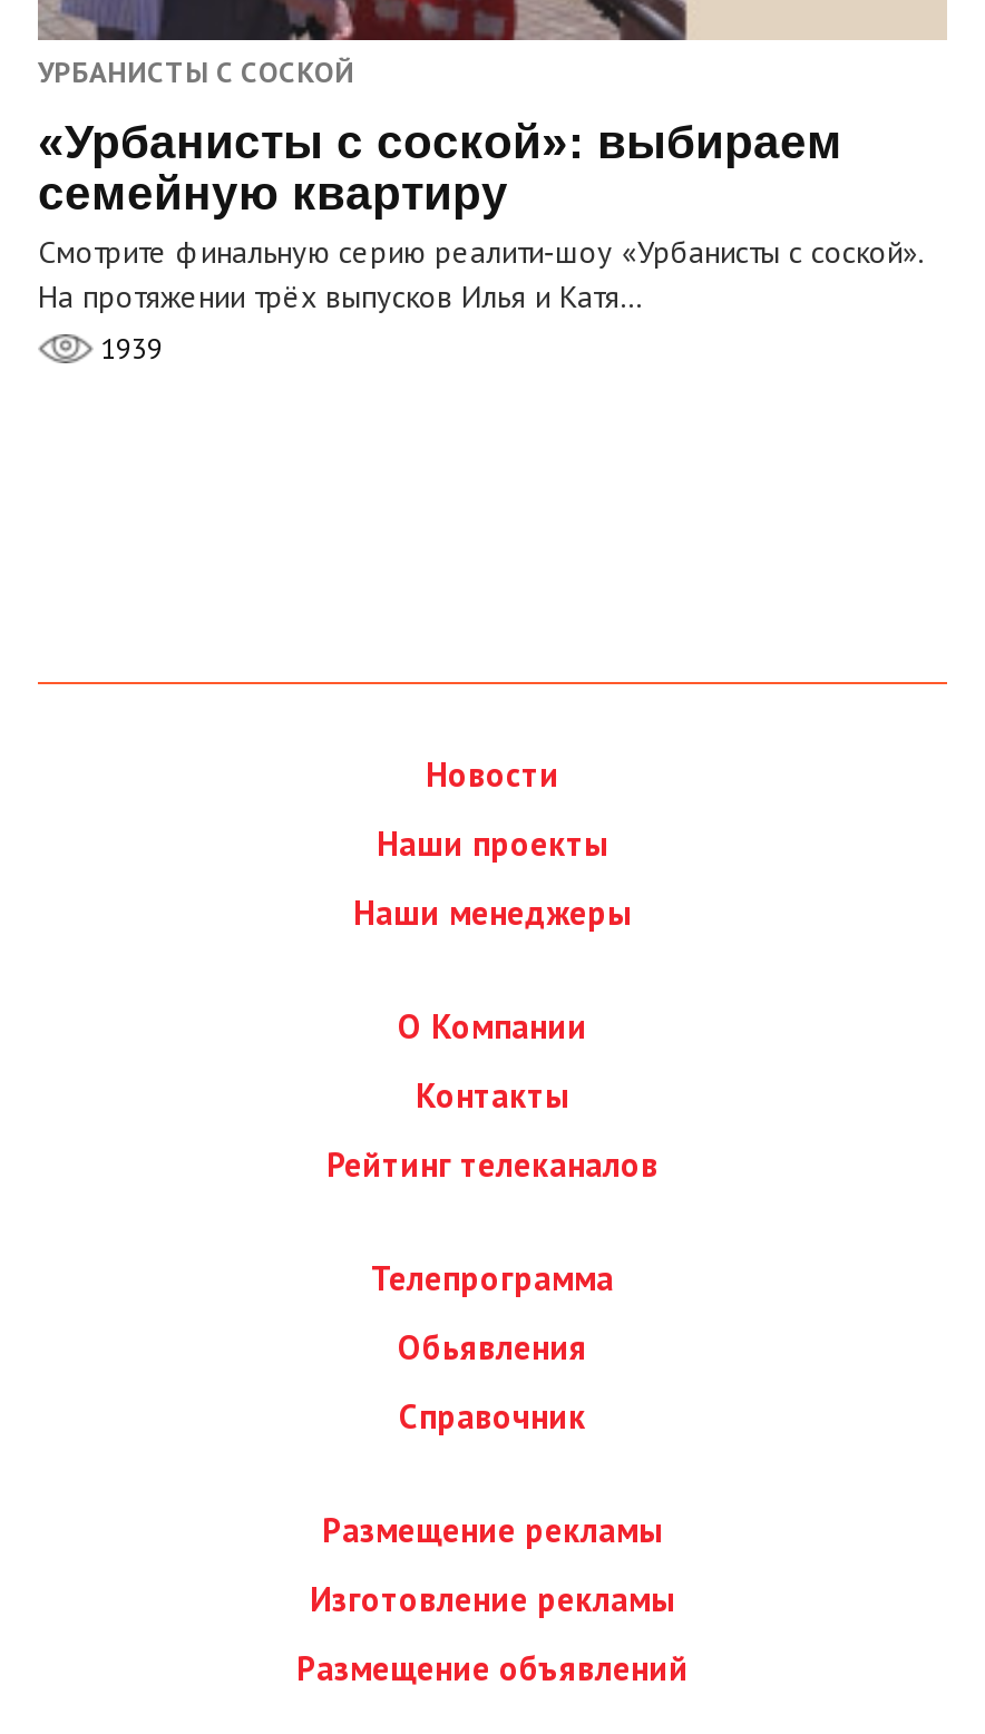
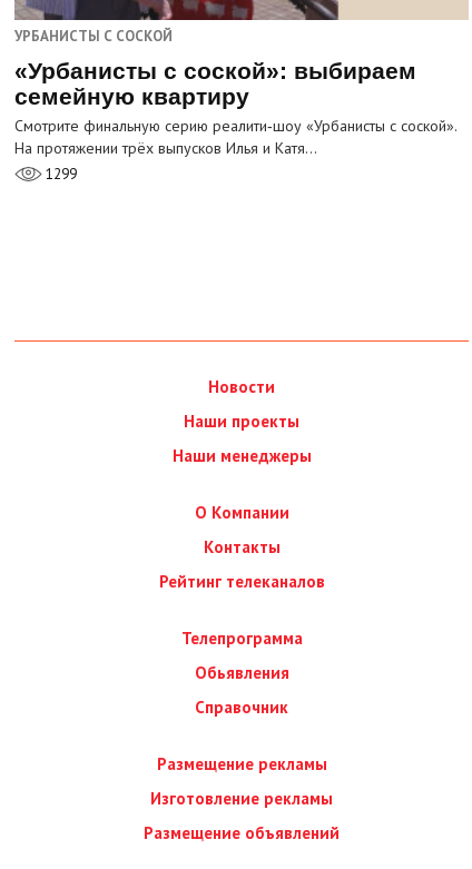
- 1939
+ 1299
